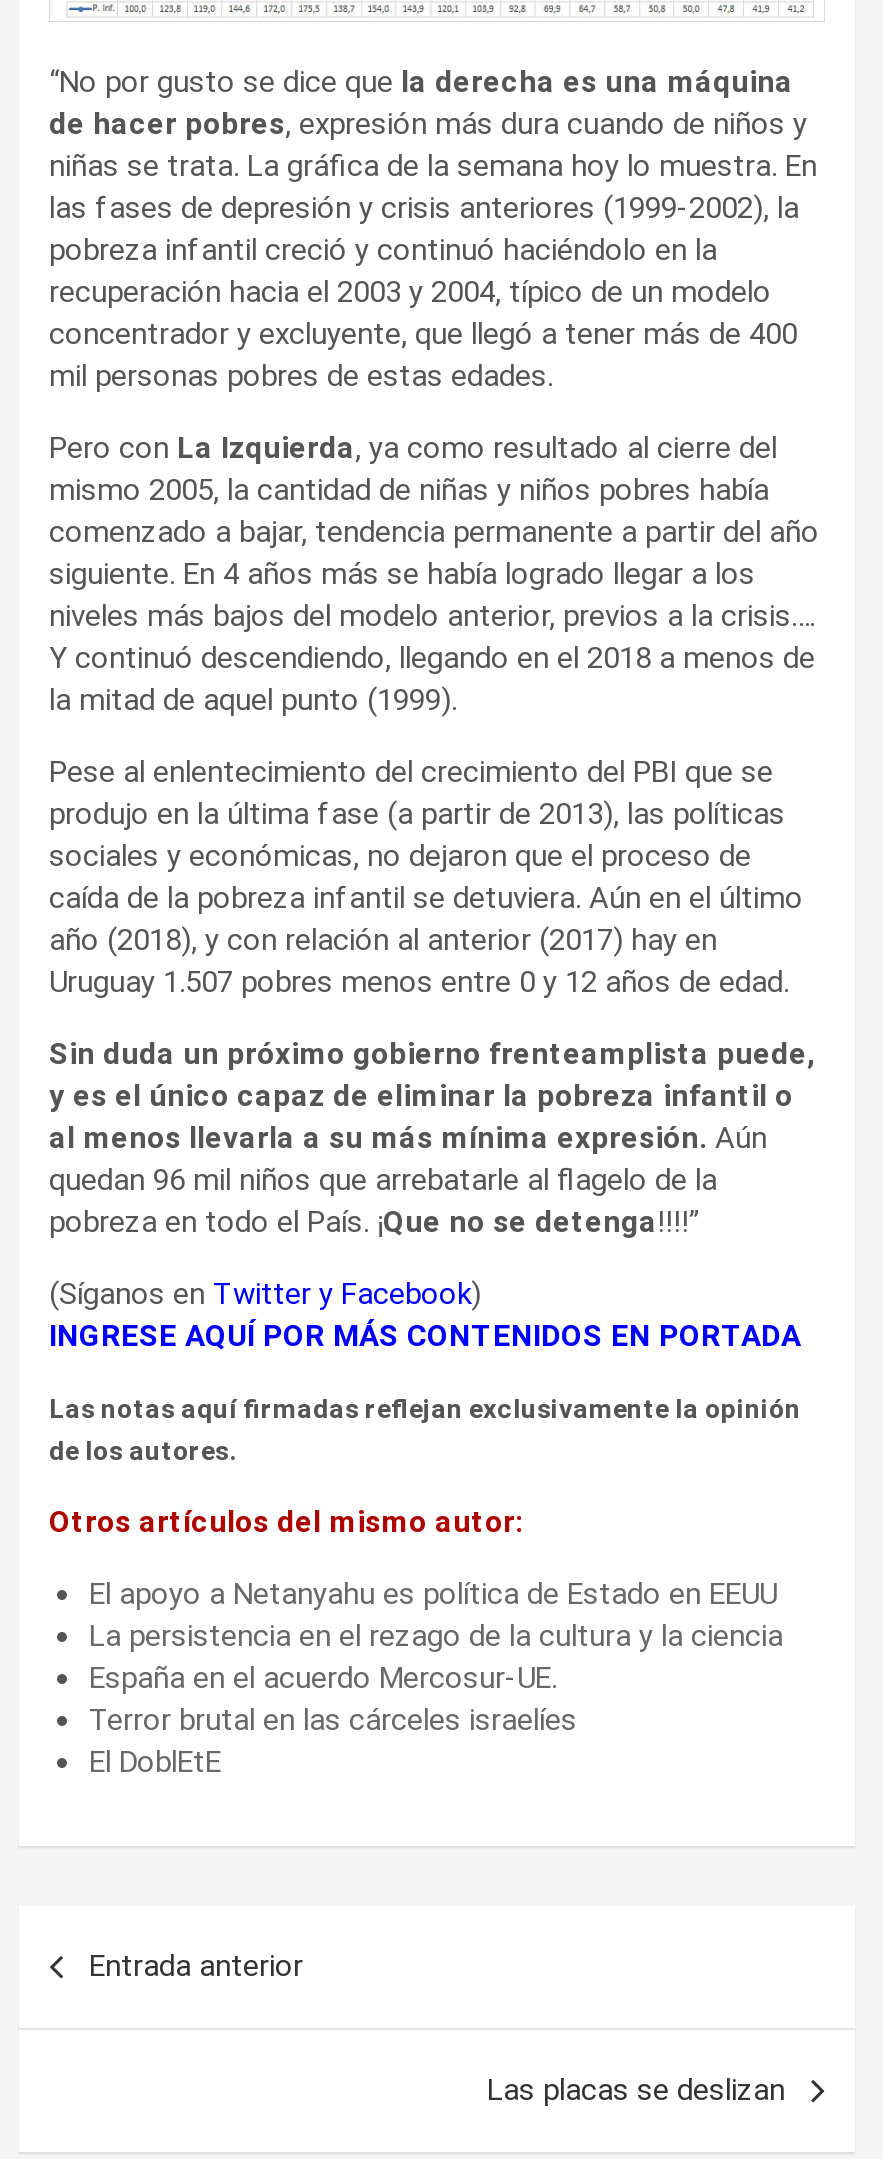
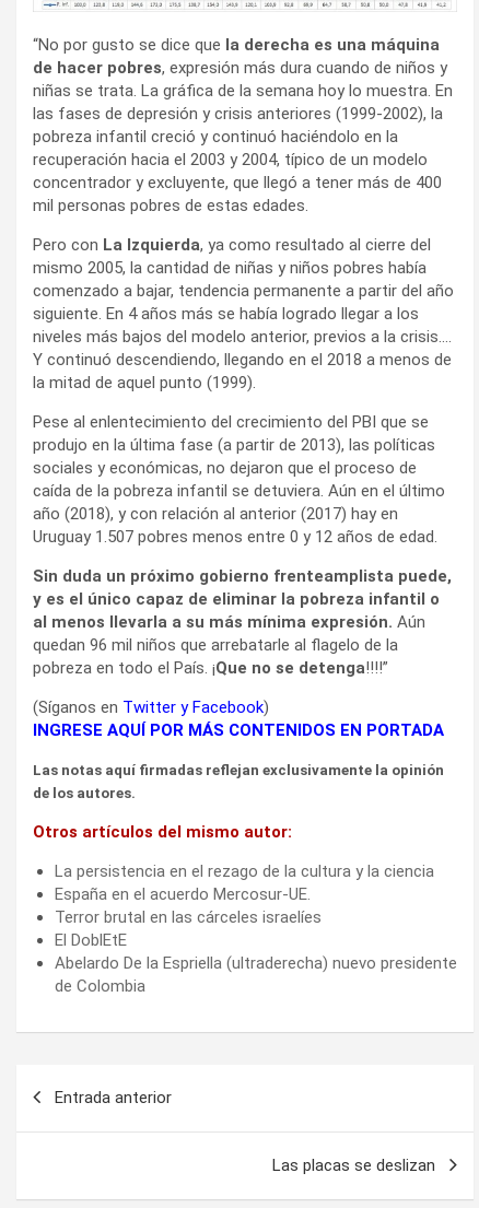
- El apoyo a Netanyahu es política de Estado en EEUU

moved up: La persistencia en el rezago de la cultura y la ciencia | España en el acuerdo Mercosur-UE. | Terror brutal en las cárceles israelíes | El DoblEtE

+ Abelardo De la Espriella (ultraderecha) nuevo presidente
+ de Colombia
